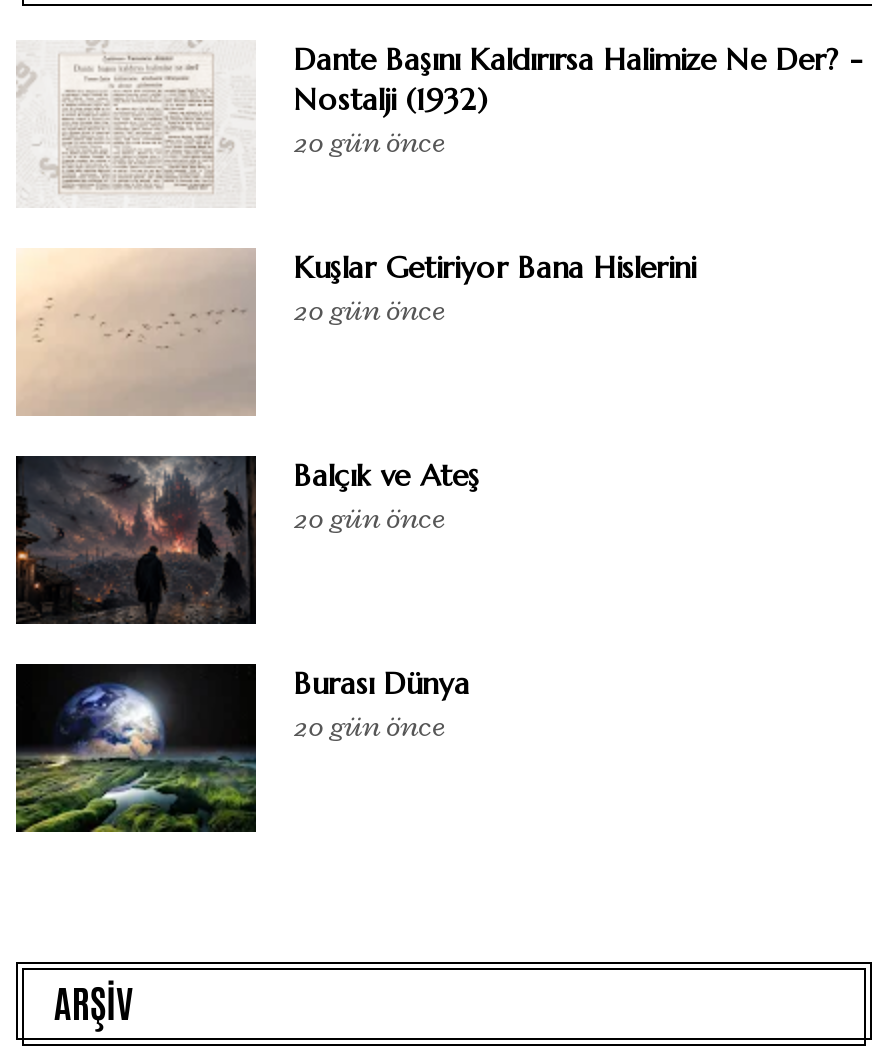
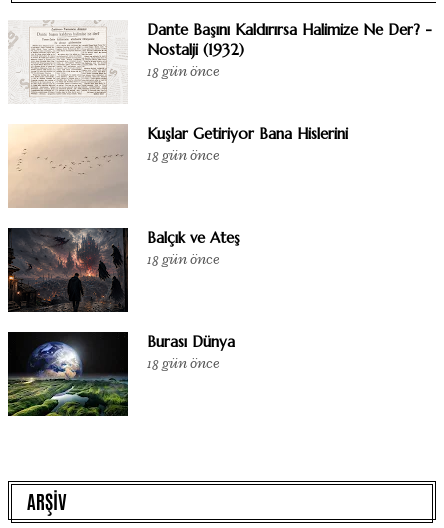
- 20 gün önce
+ 18 gün önce

- 20 gün önce
+ 18 gün önce

- 20 gün önce
+ 18 gün önce

- 20 gün önce
+ 18 gün önce
